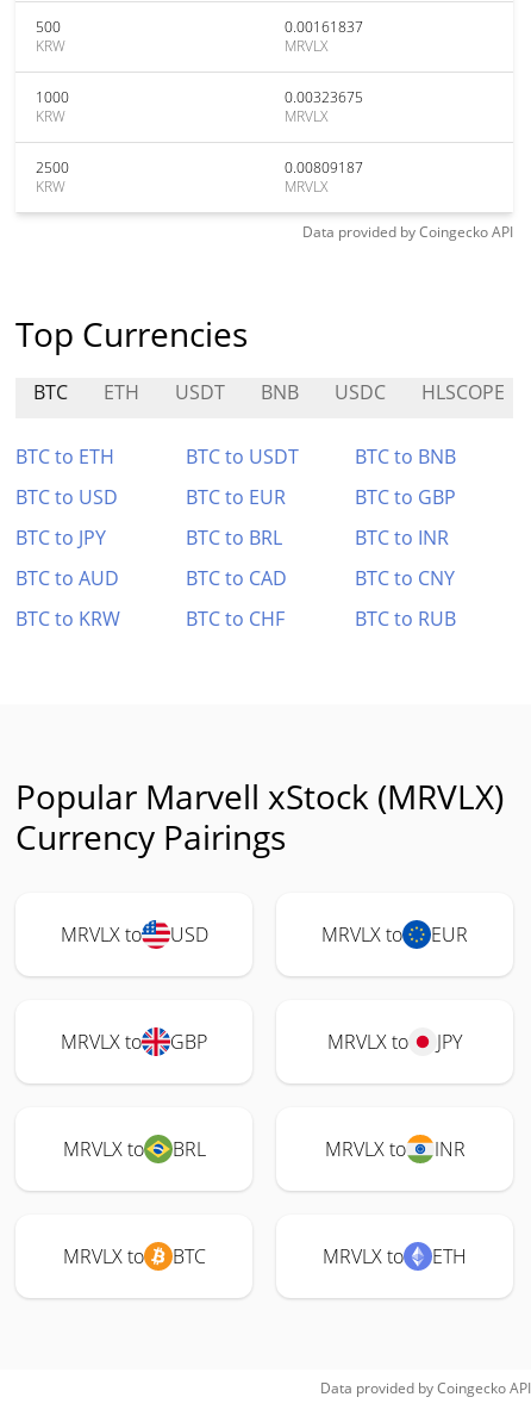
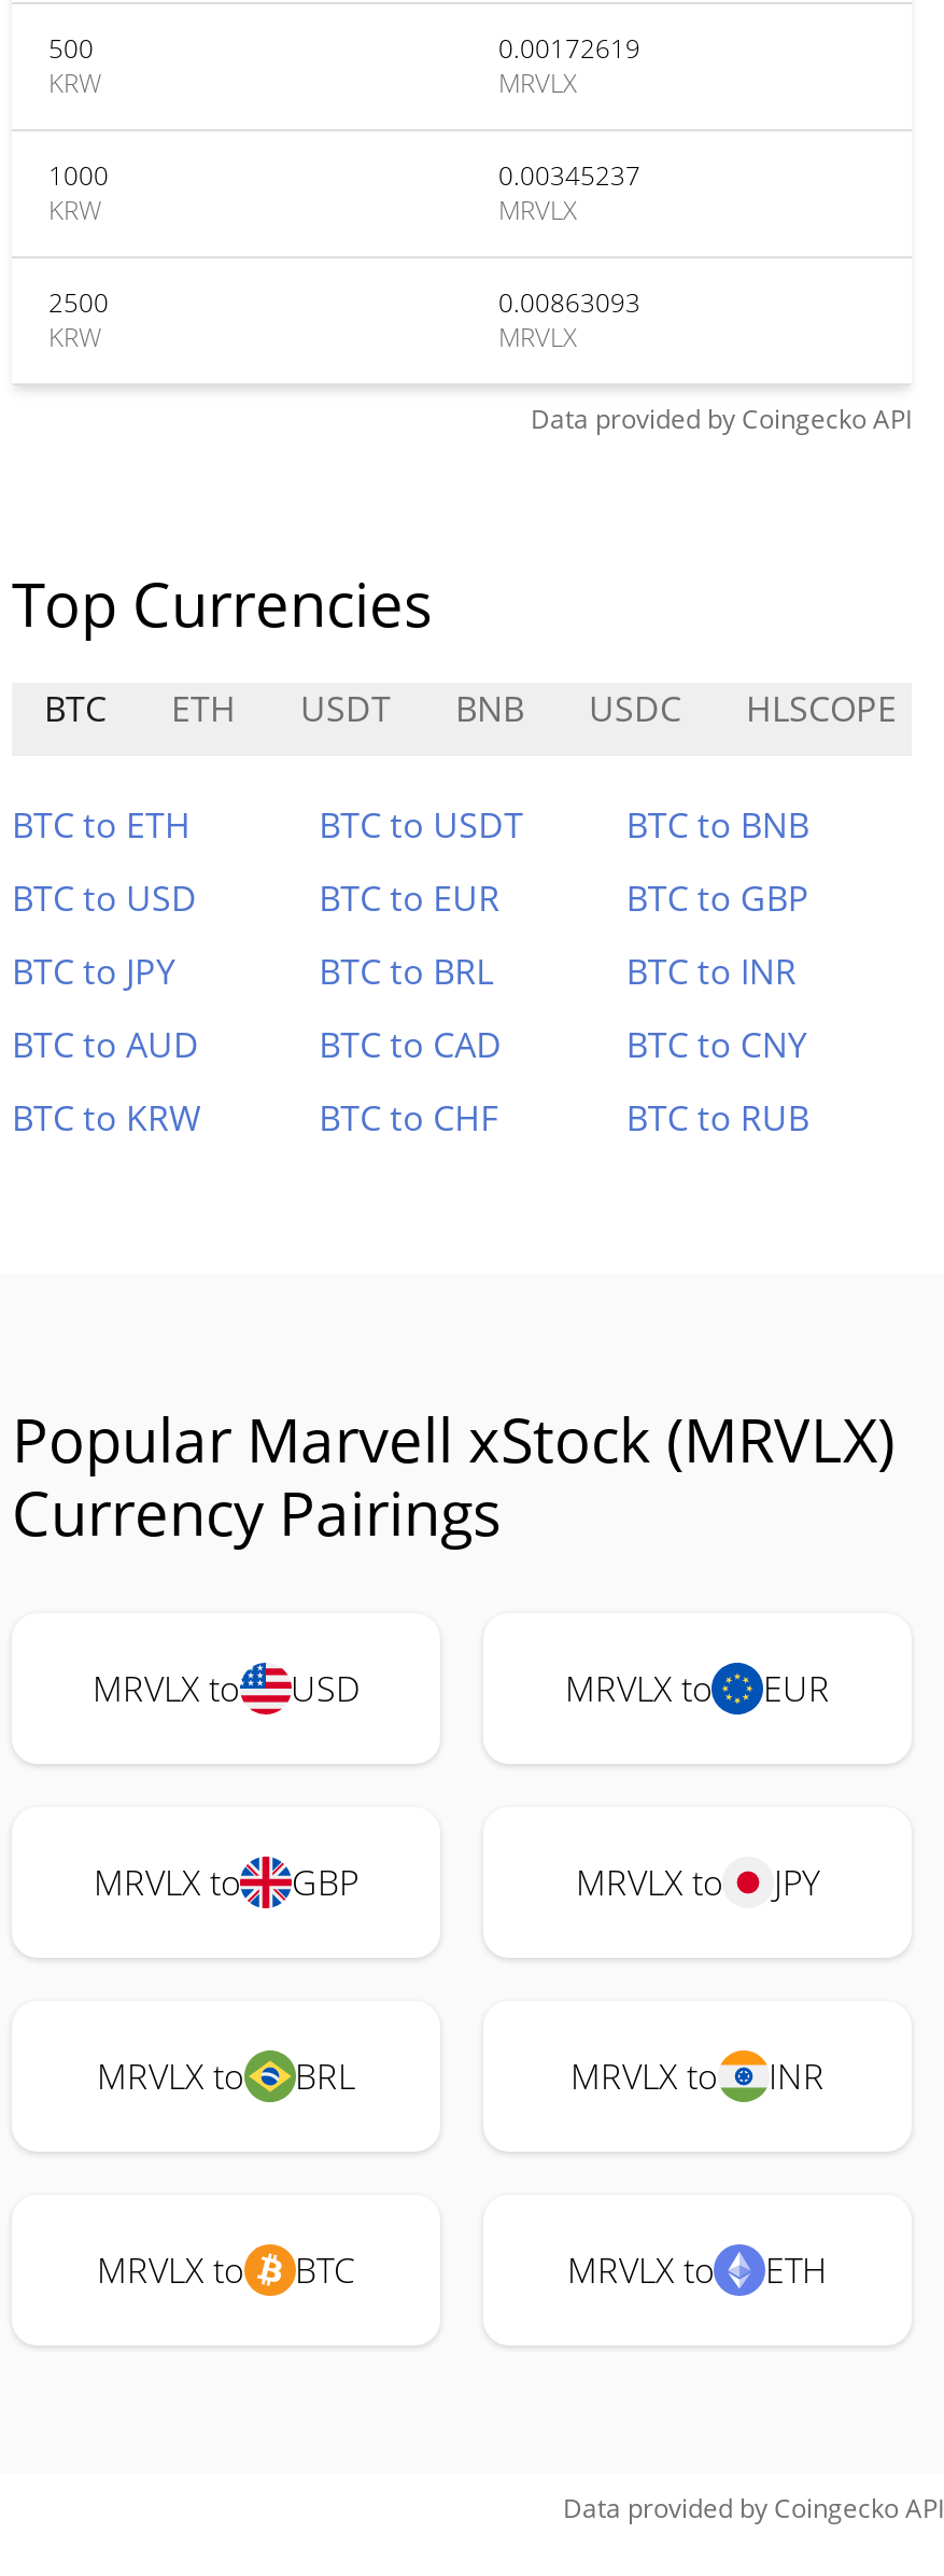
- 0.00161837
+ 0.00172619

- 0.00323675
+ 0.00345237

- 0.00809187
+ 0.00863093
